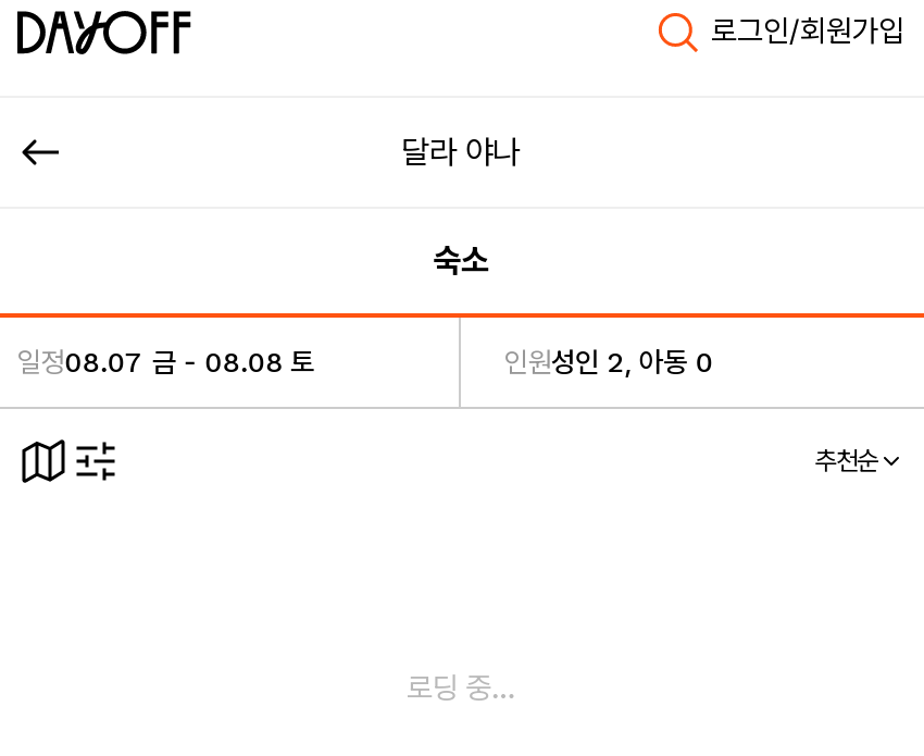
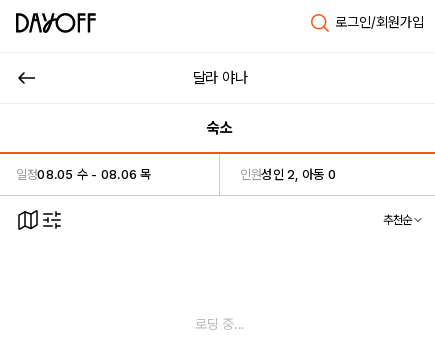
- 일정08.07 금 - 08.08 토
+ 일정08.05 수 - 08.06 목
